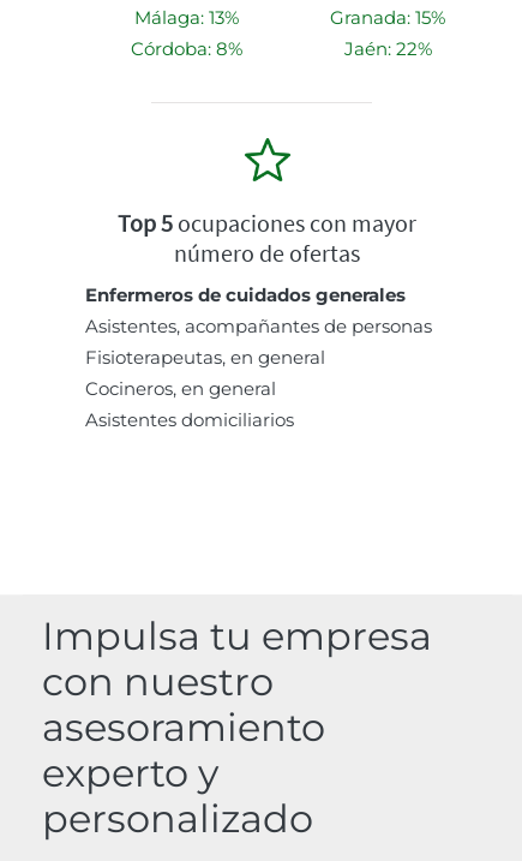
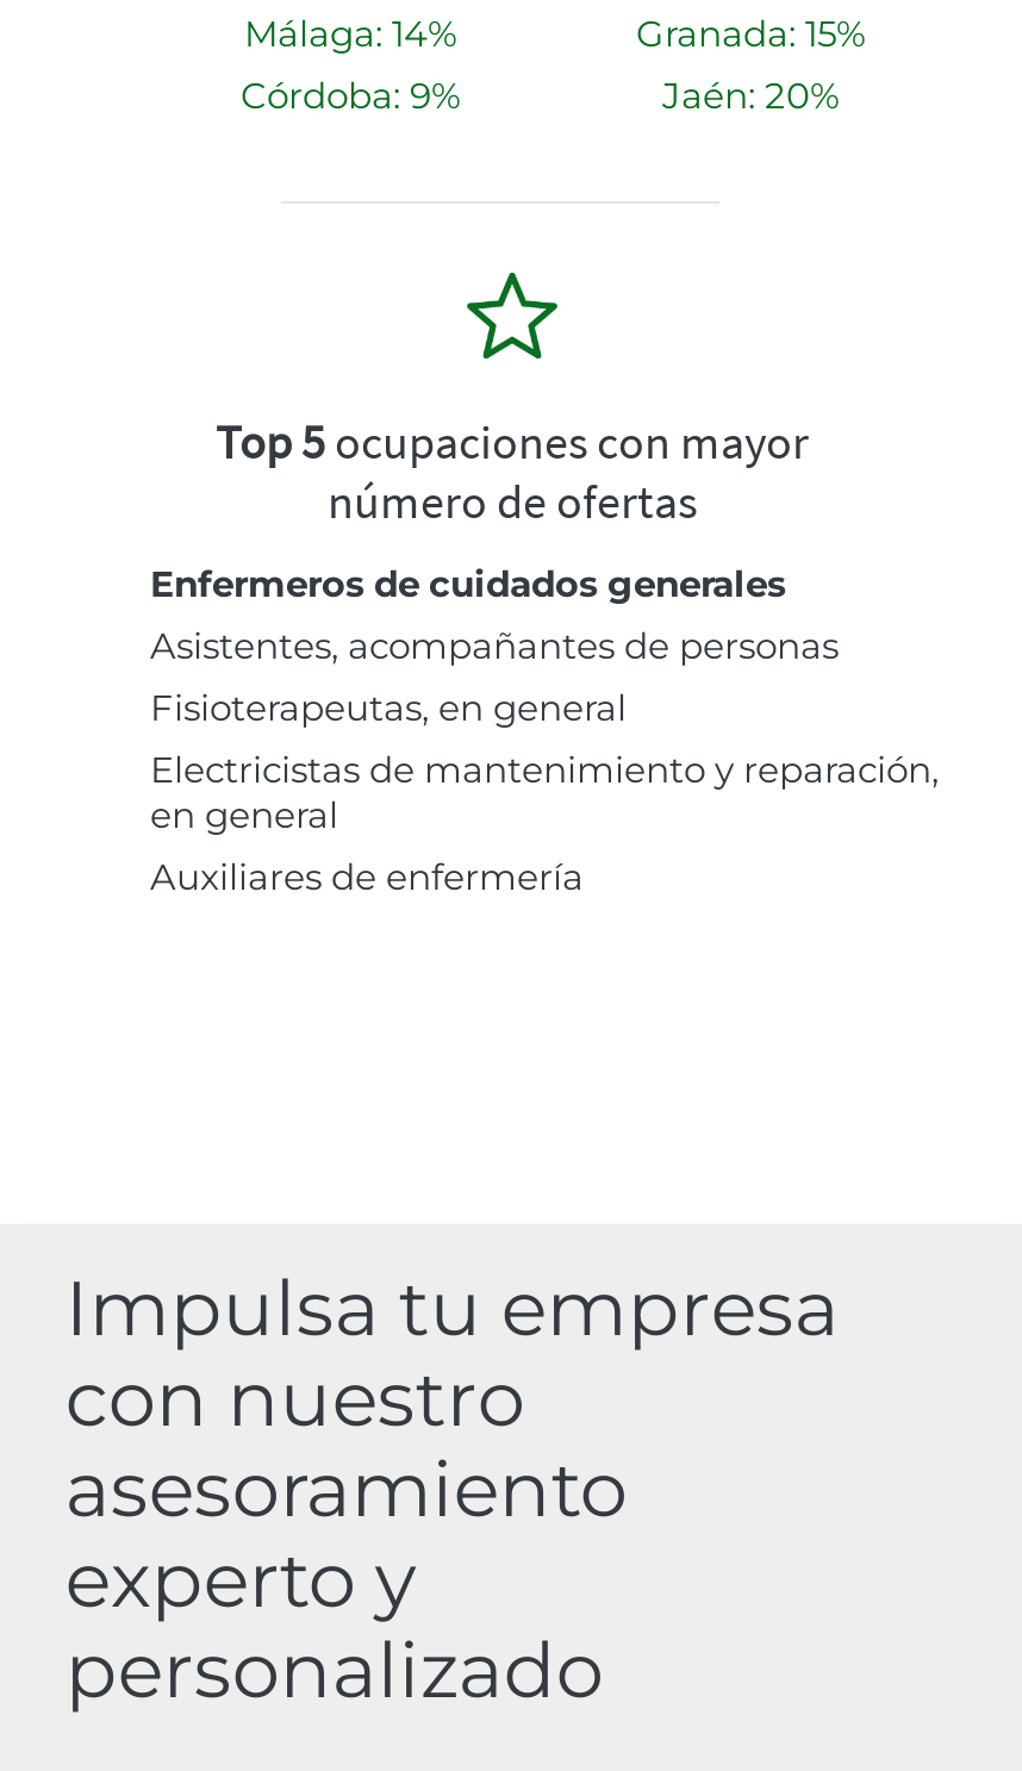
- Málaga: 13%
+ Málaga: 14%

- Córdoba: 8%
+ Córdoba: 9%

- Jaén: 22%
+ Jaén: 20%

- Cocineros, en general
- Asistentes domiciliarios
+ Electricistas de mantenimiento y reparación,
+ en general
+ Auxiliares de enfermería
